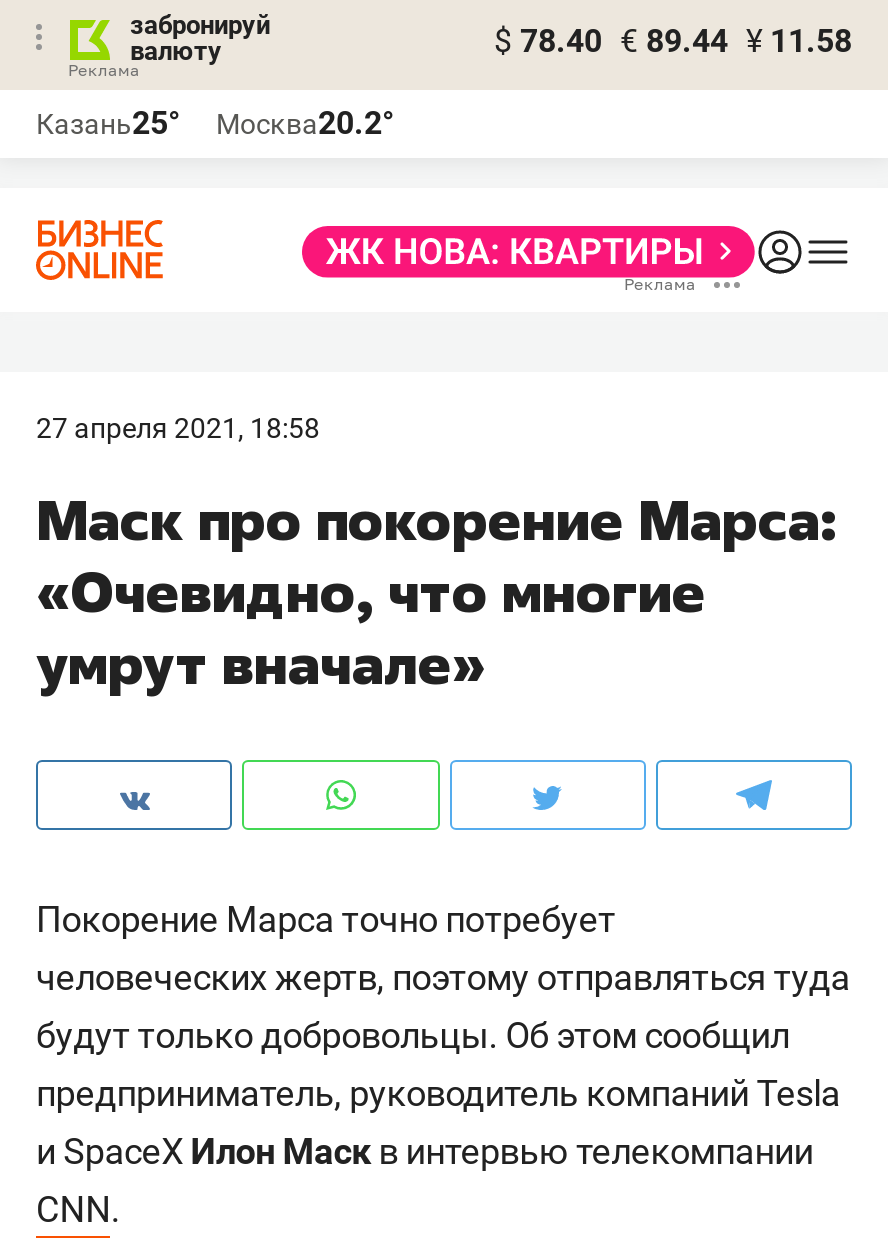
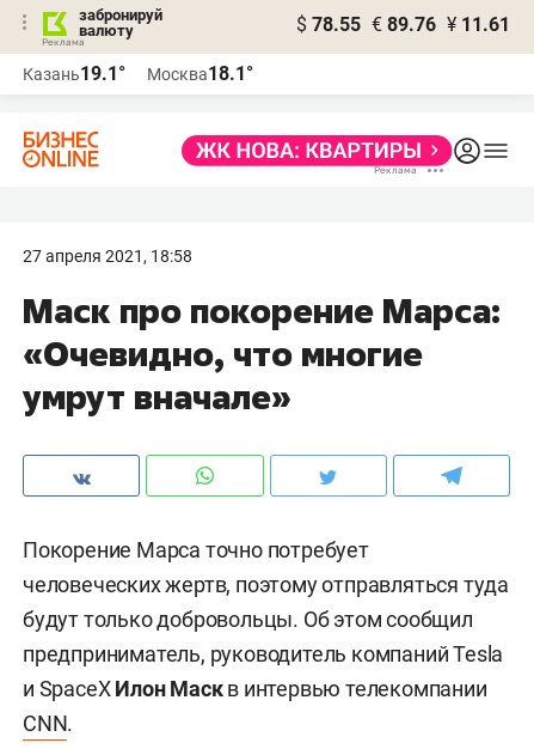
- $ 78.40 € 89.44 ¥ 11.58
+ $ 78.55 € 89.76 ¥ 11.61

- Казань25°
+ Казань19.1°

- Москва20.2°
+ Москва18.1°
